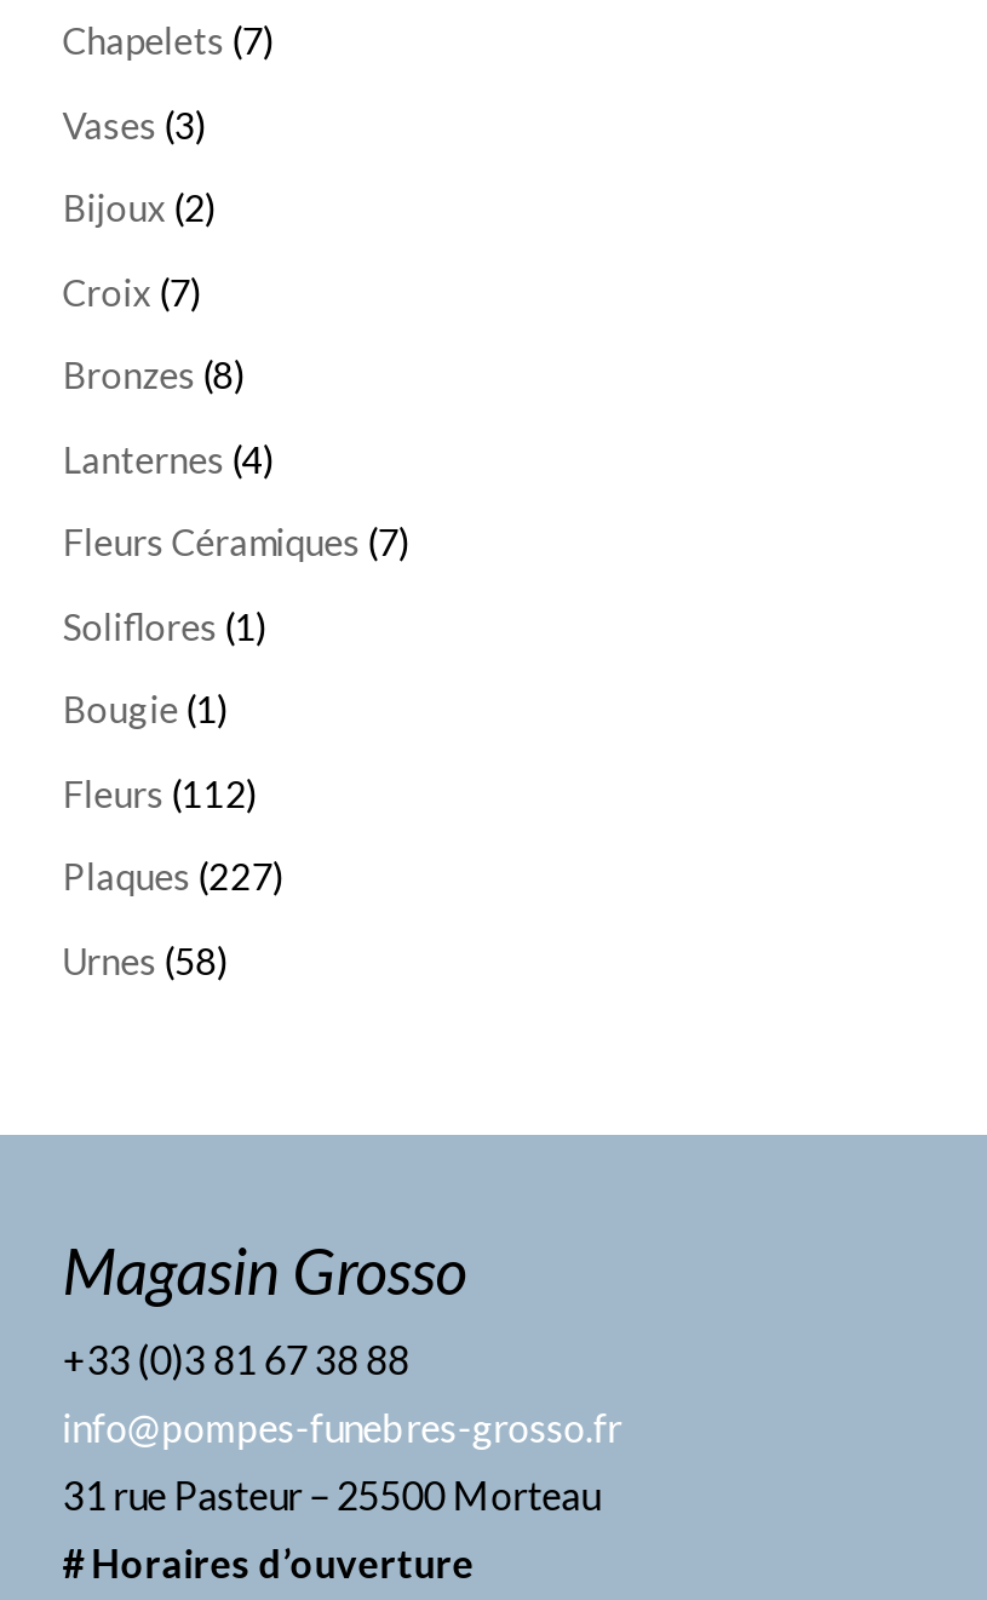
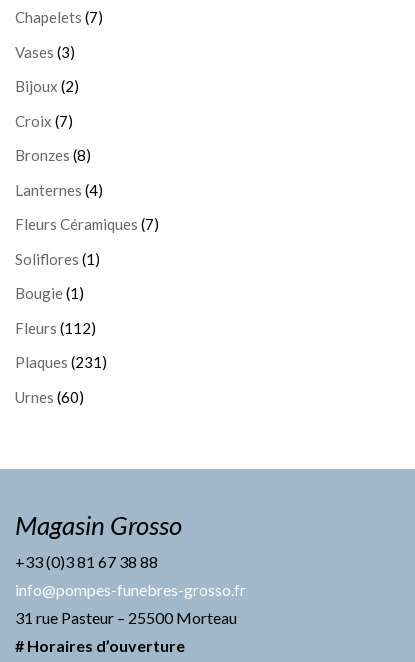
- Plaques (227)
+ Plaques (231)

- Urnes (58)
+ Urnes (60)
